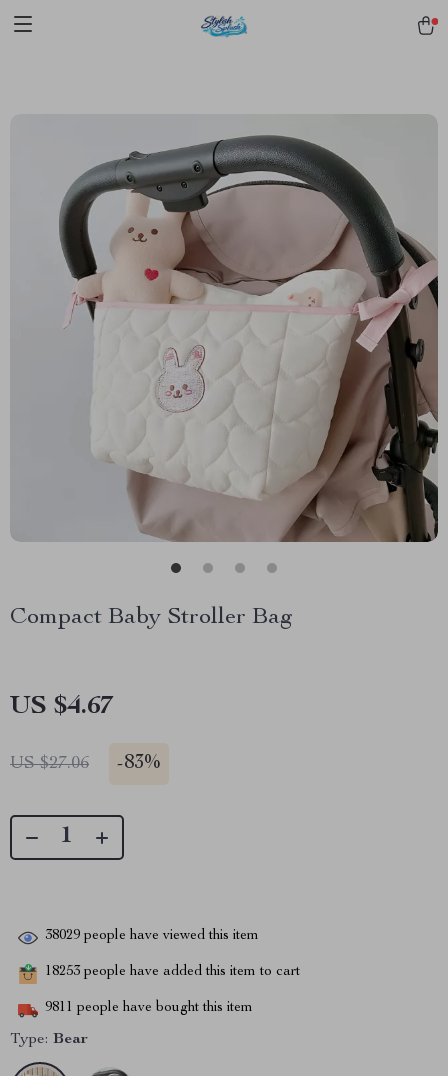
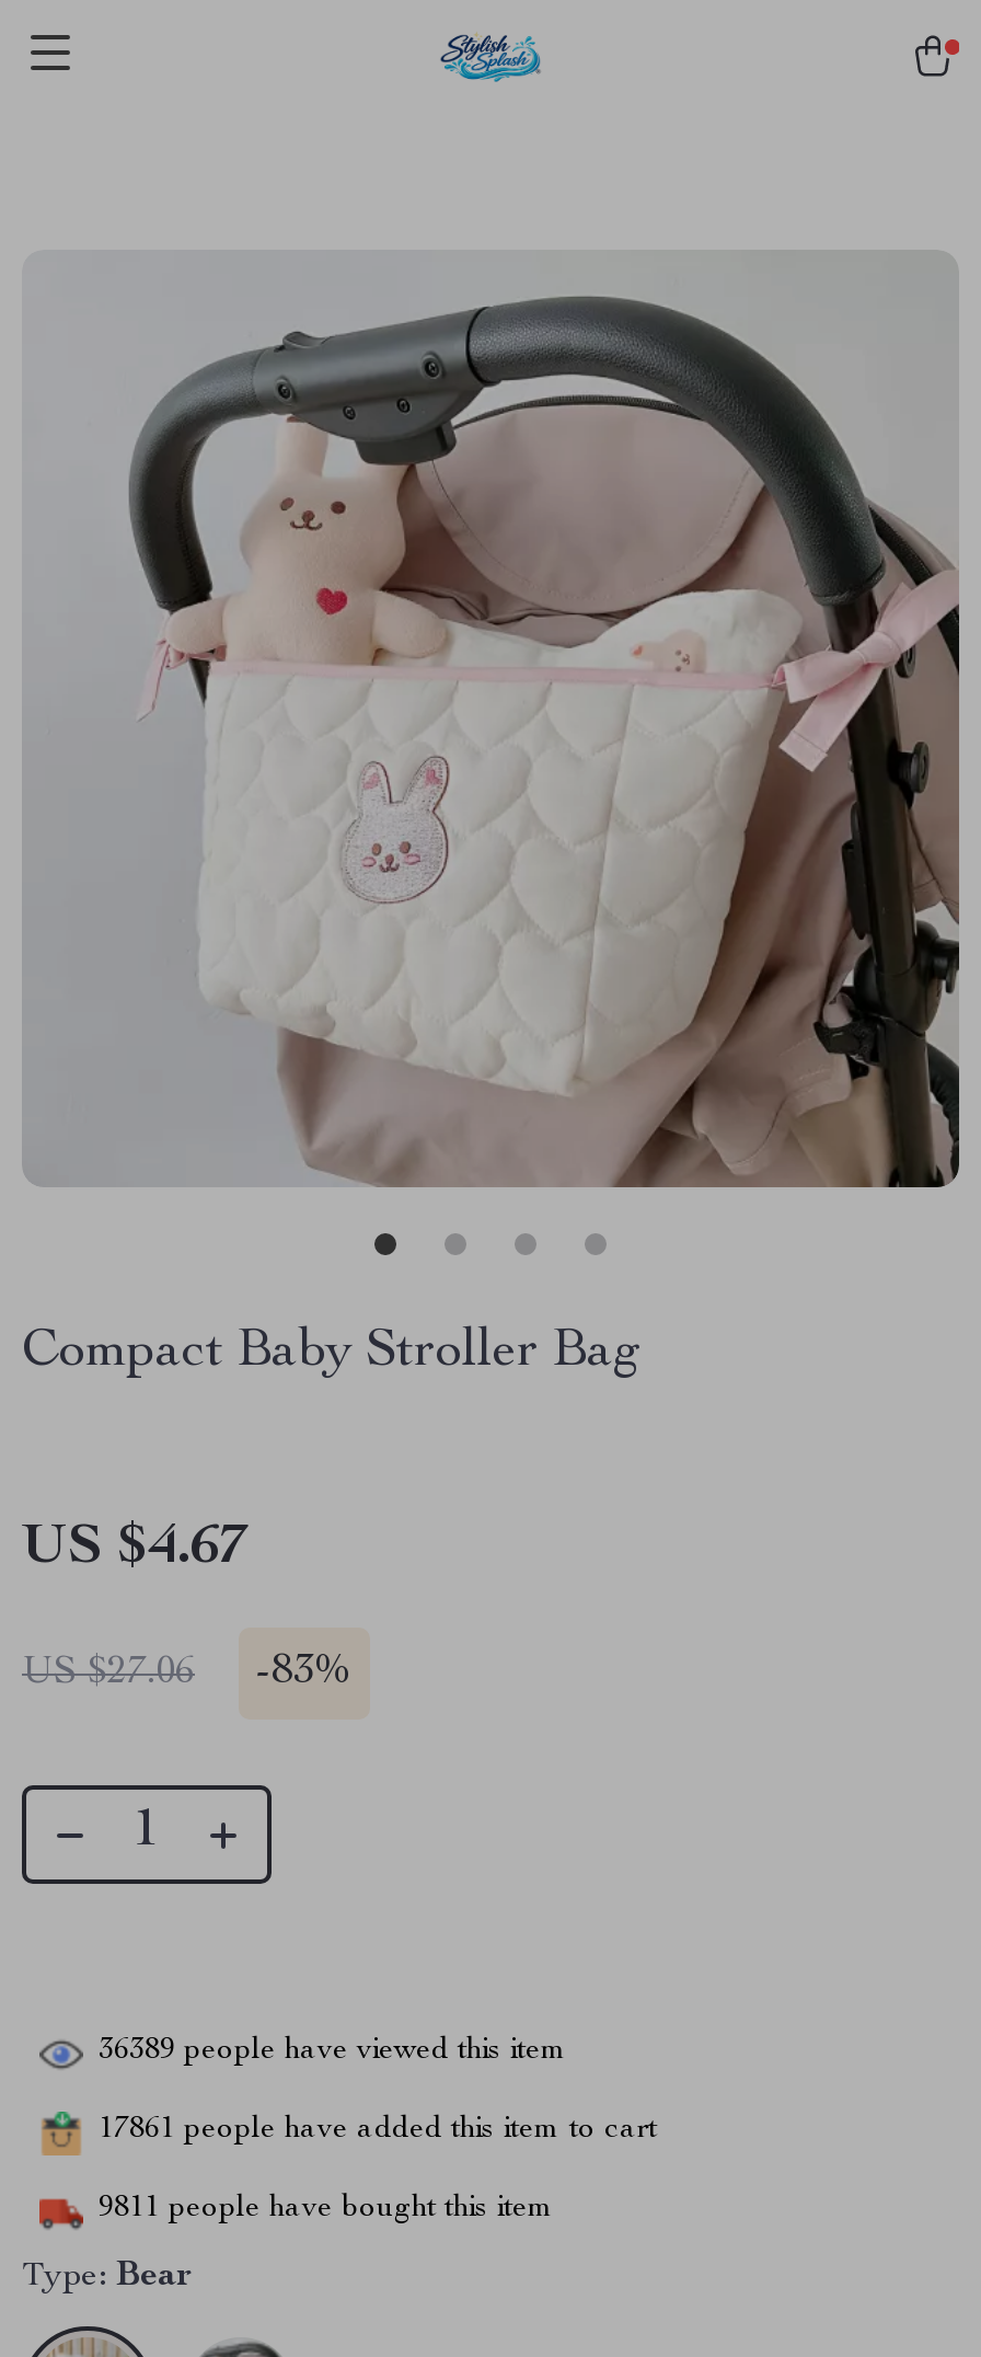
- 38029 people have viewed this item
+ 36389 people have viewed this item

- 18253 people have added this item to cart
+ 17861 people have added this item to cart
